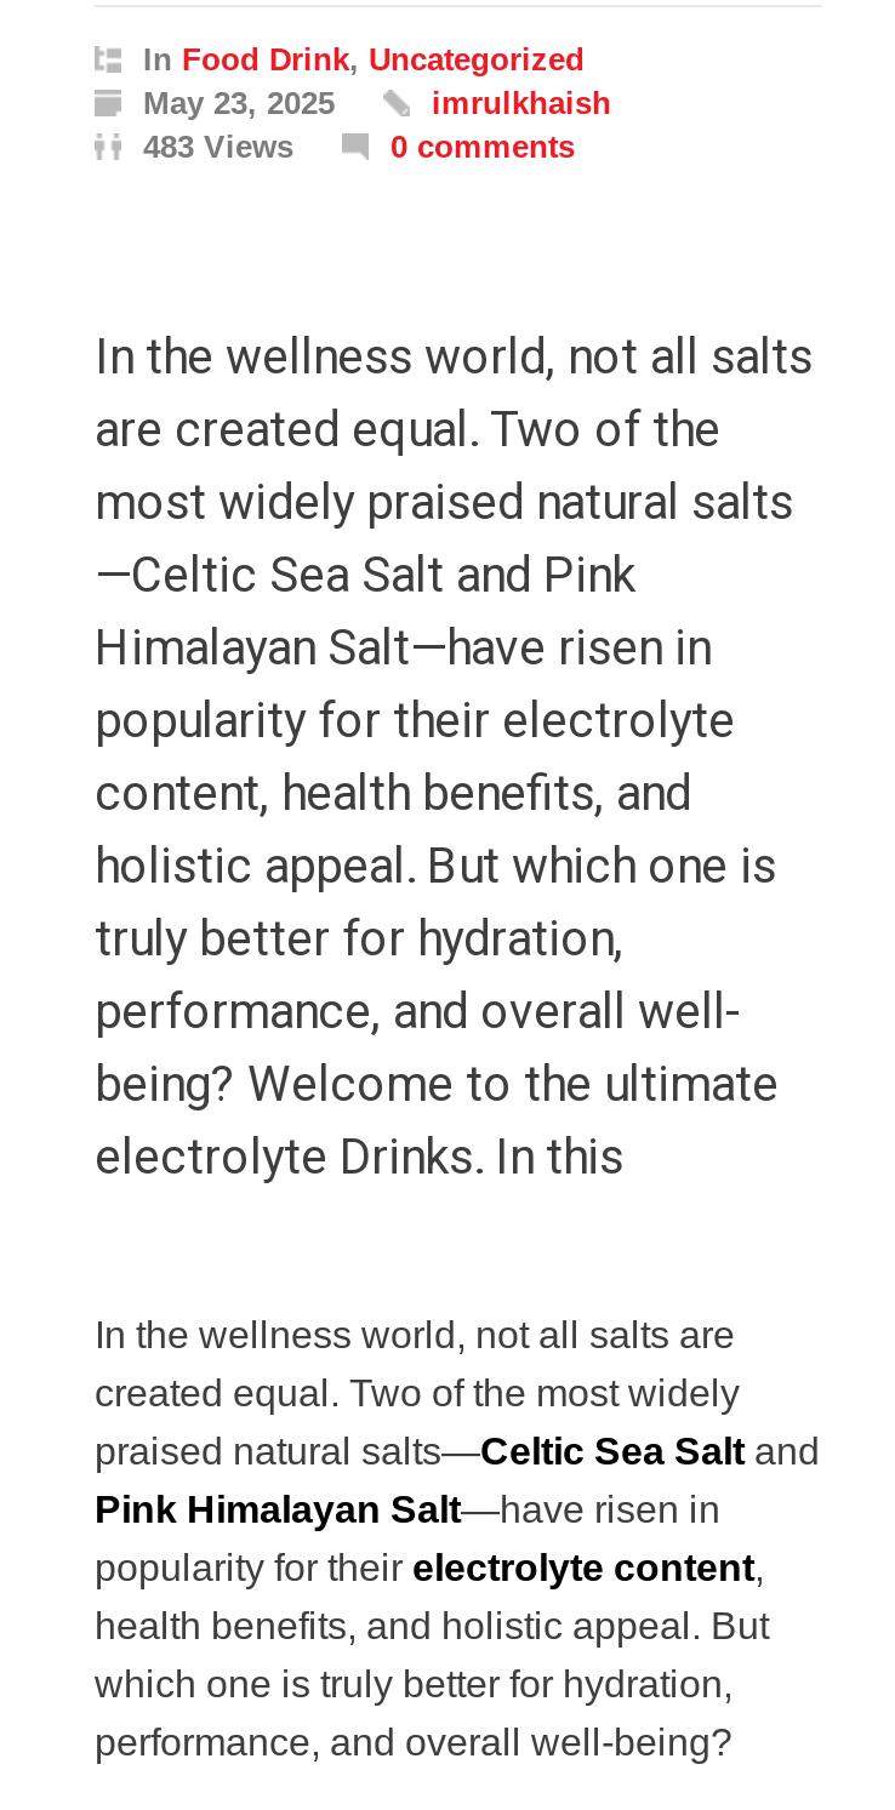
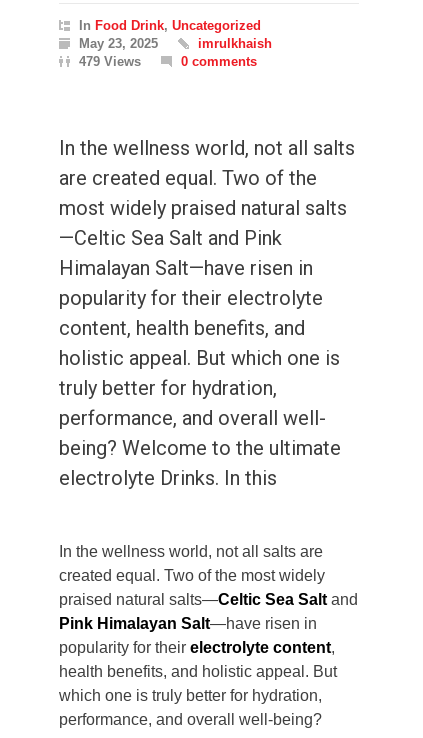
- 483 Views
+ 479 Views
